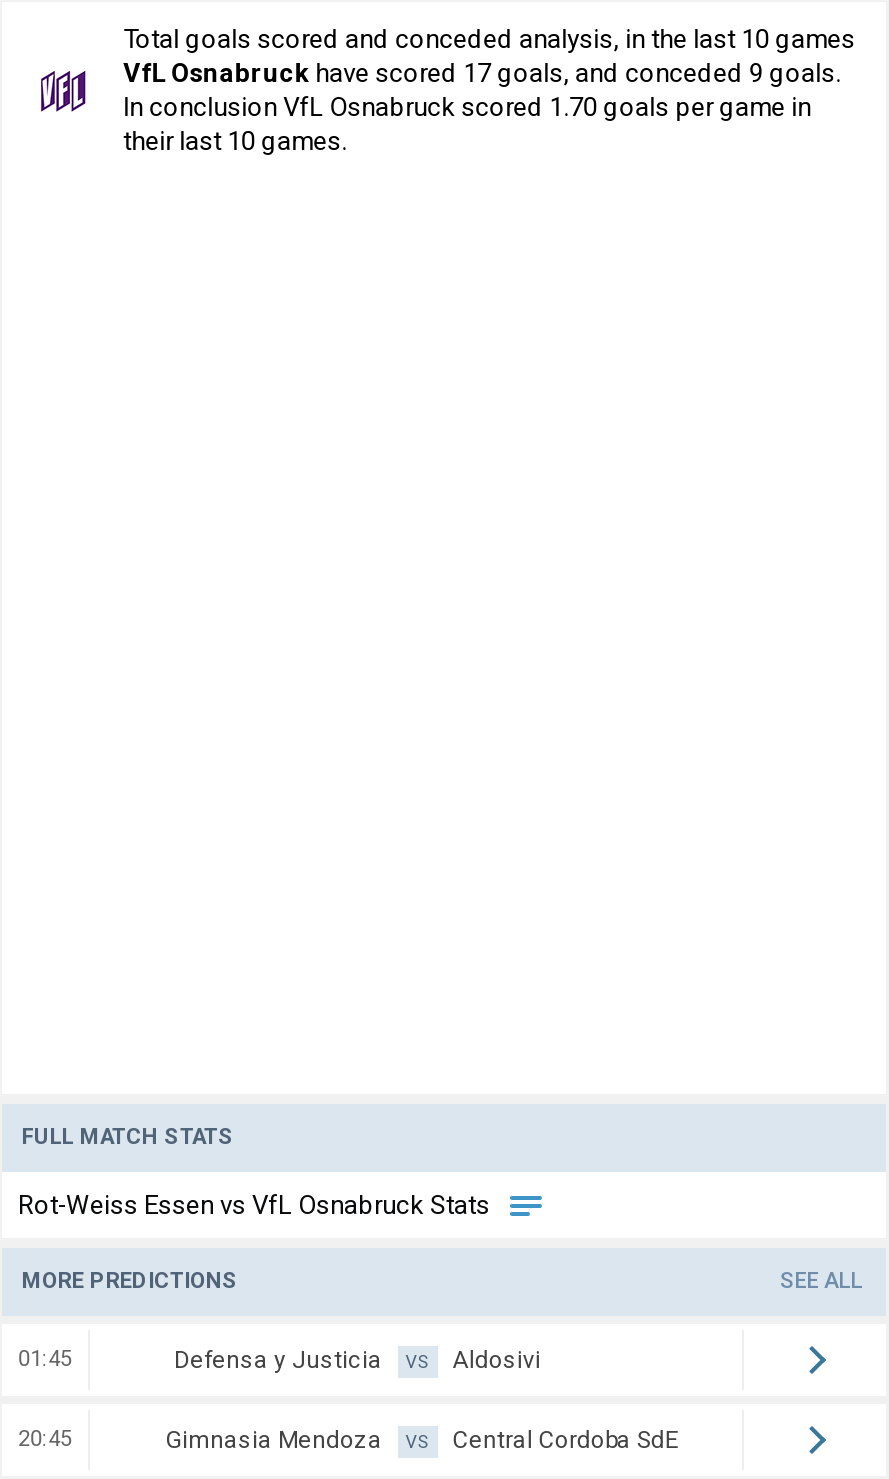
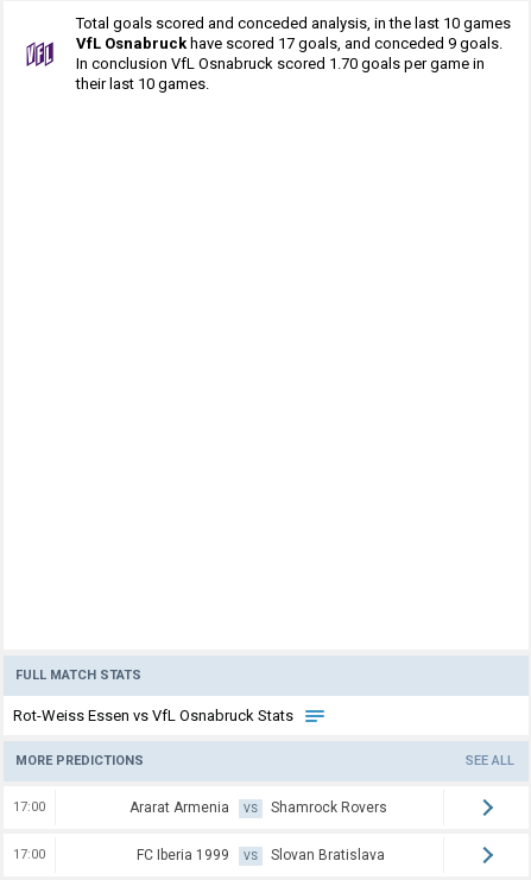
- 01:45
- Defensa y Justicia
+ 17:00
+ Ararat Armenia

- Aldosivi
+ Shamrock Rovers

- 20:45
- Gimnasia Mendoza
+ 17:00
+ FC Iberia 1999

- Central Cordoba SdE
+ Slovan Bratislava
